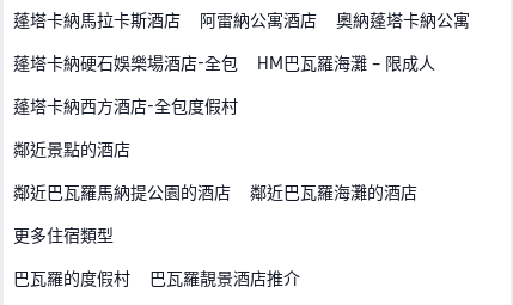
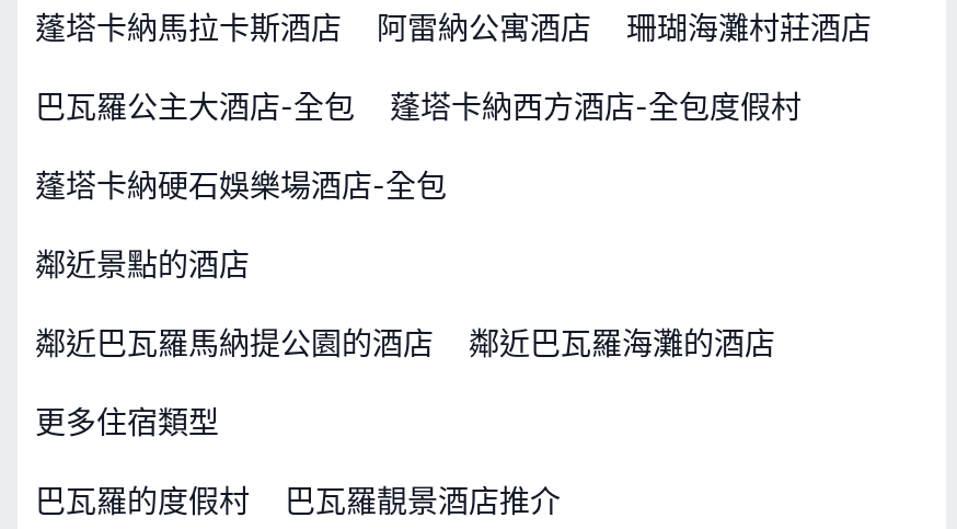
- 奧納蓬塔卡納公寓
+ 珊瑚海灘村莊酒店
+ 巴瓦羅公主大酒店-全包

moved down: 蓬塔卡納硬石娛樂場酒店-全包

- HM巴瓦羅海灘 – 限成人

moved up: 蓬塔卡納西方酒店-全包度假村
